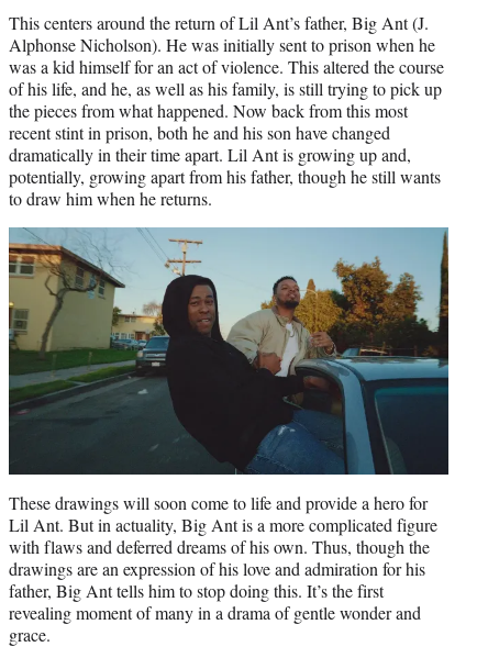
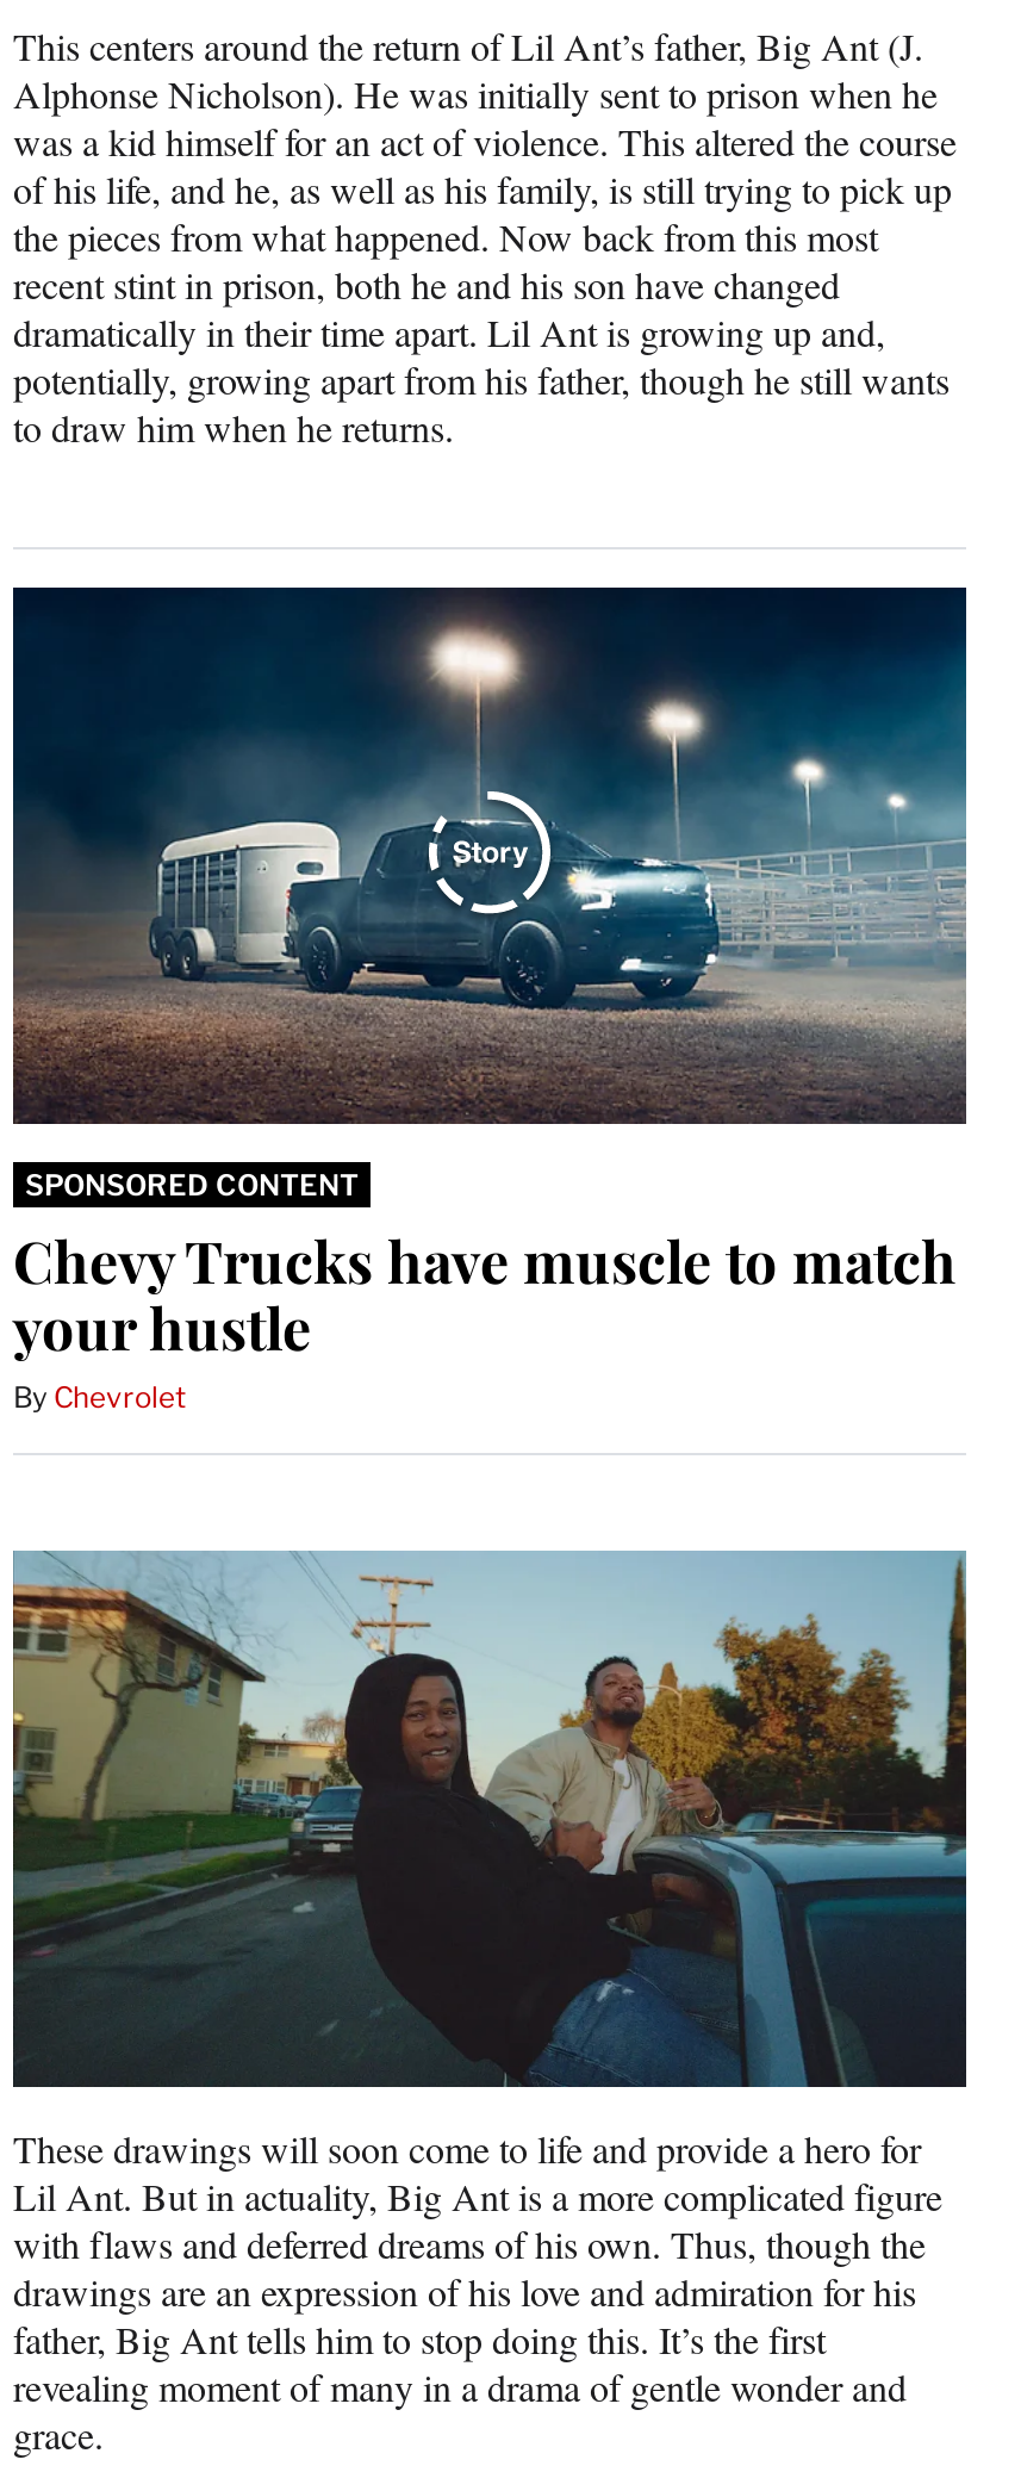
+ [image]
+ SPONSORED CONTENT
+ Chevy Trucks have muscle to match
+ your hustle
+ By Chevrolet
